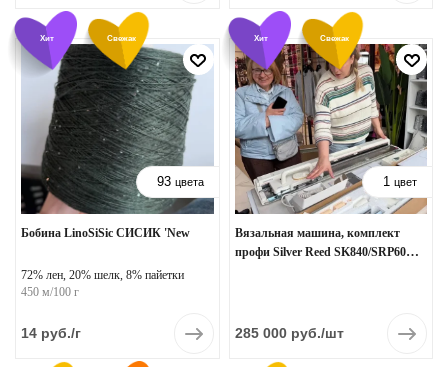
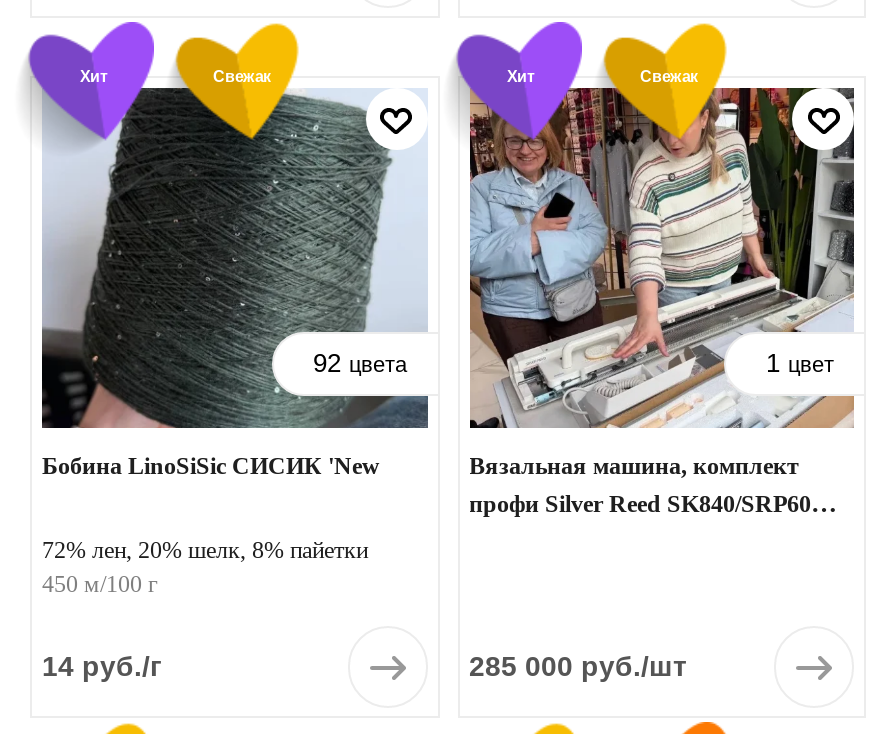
- 93 цвета
+ 92 цвета
